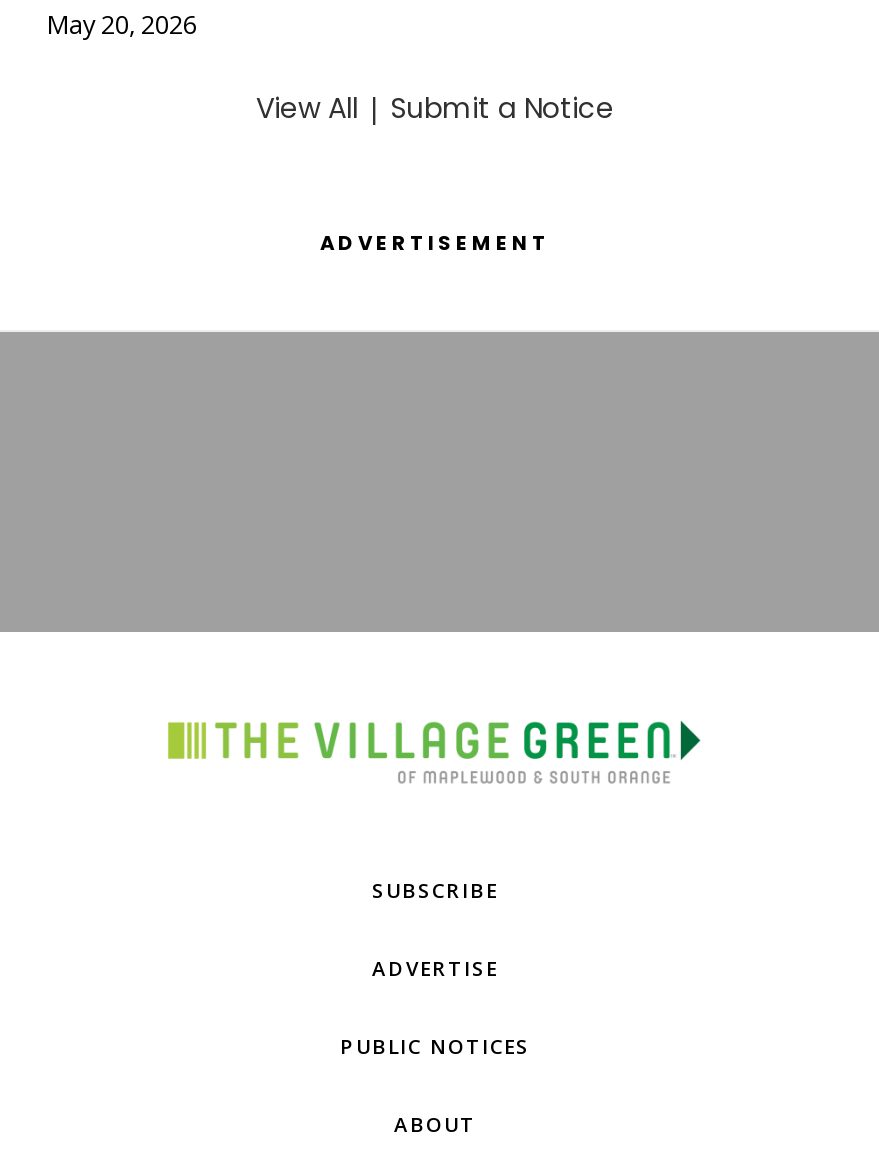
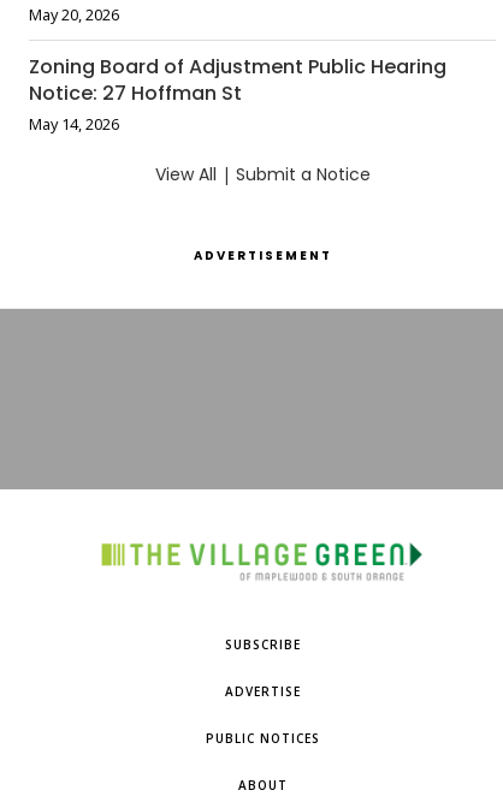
+ Zoning Board of Adjustment Public Hearing
+ Notice: 27 Hoffman St
+ May 14, 2026
